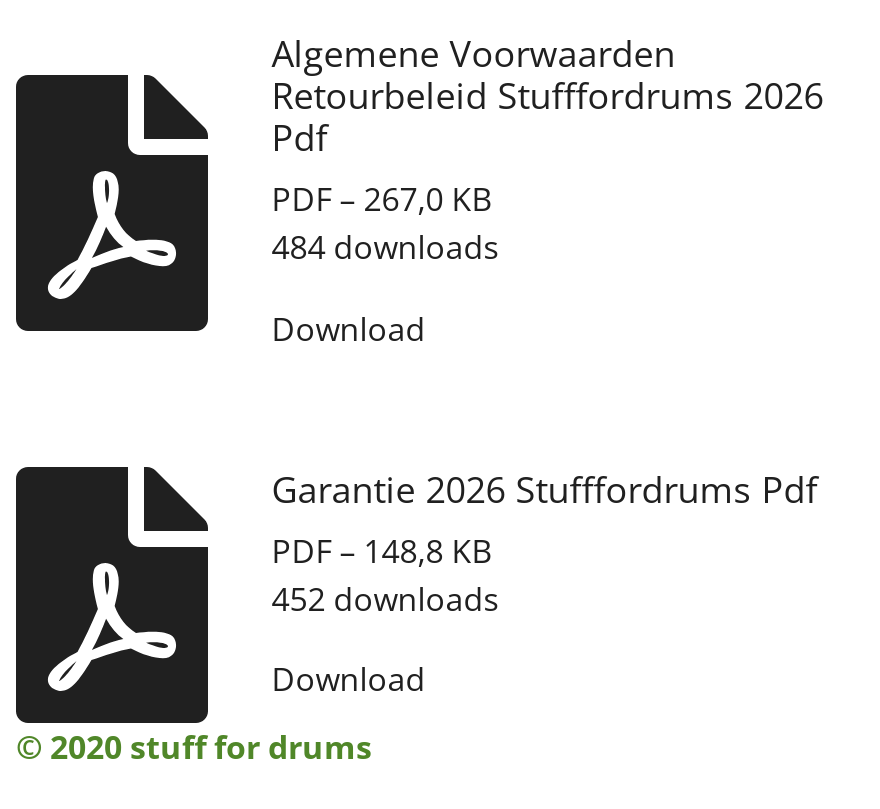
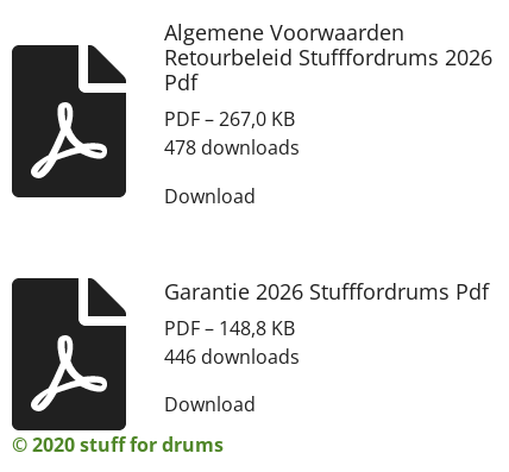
- 484 downloads
+ 478 downloads

- 452 downloads
+ 446 downloads
